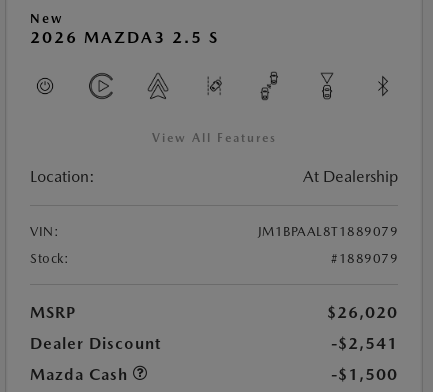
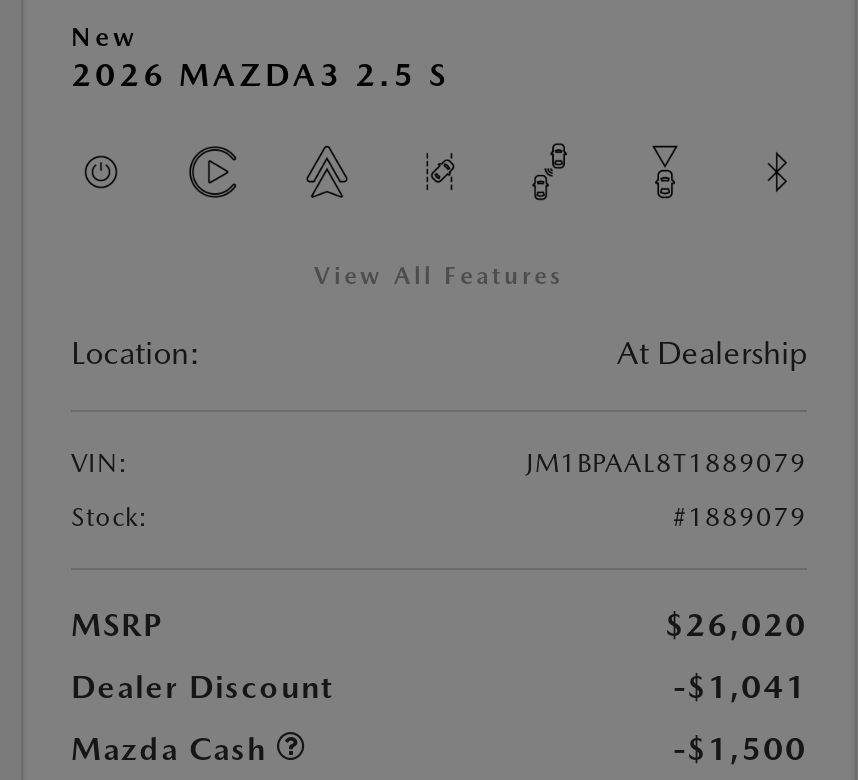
- -$2,541
+ -$1,041
